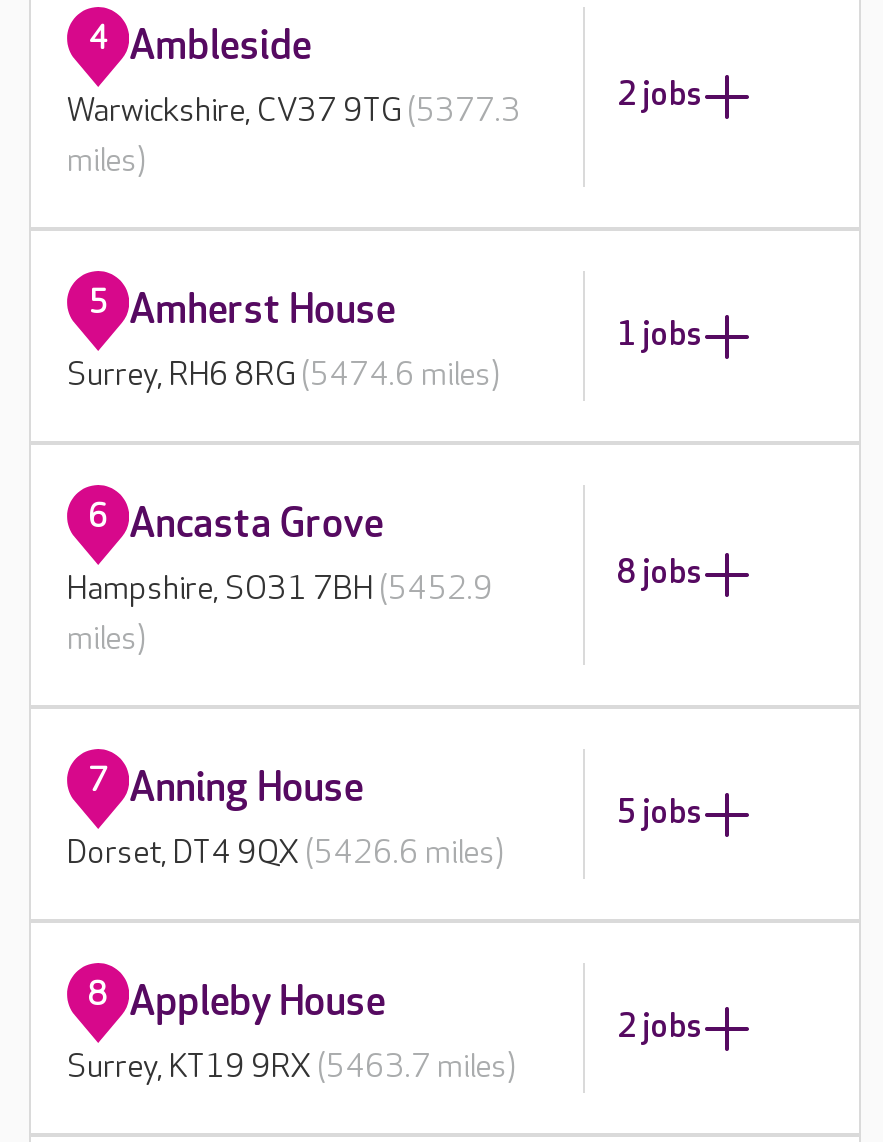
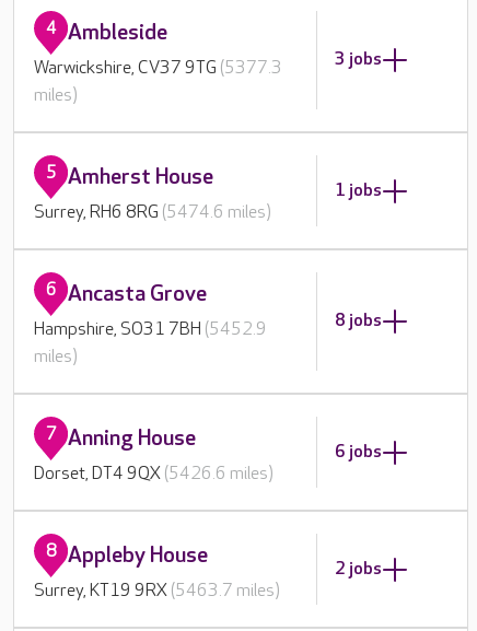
- 2 jobs
+ 3 jobs

- 5 jobs
+ 6 jobs
